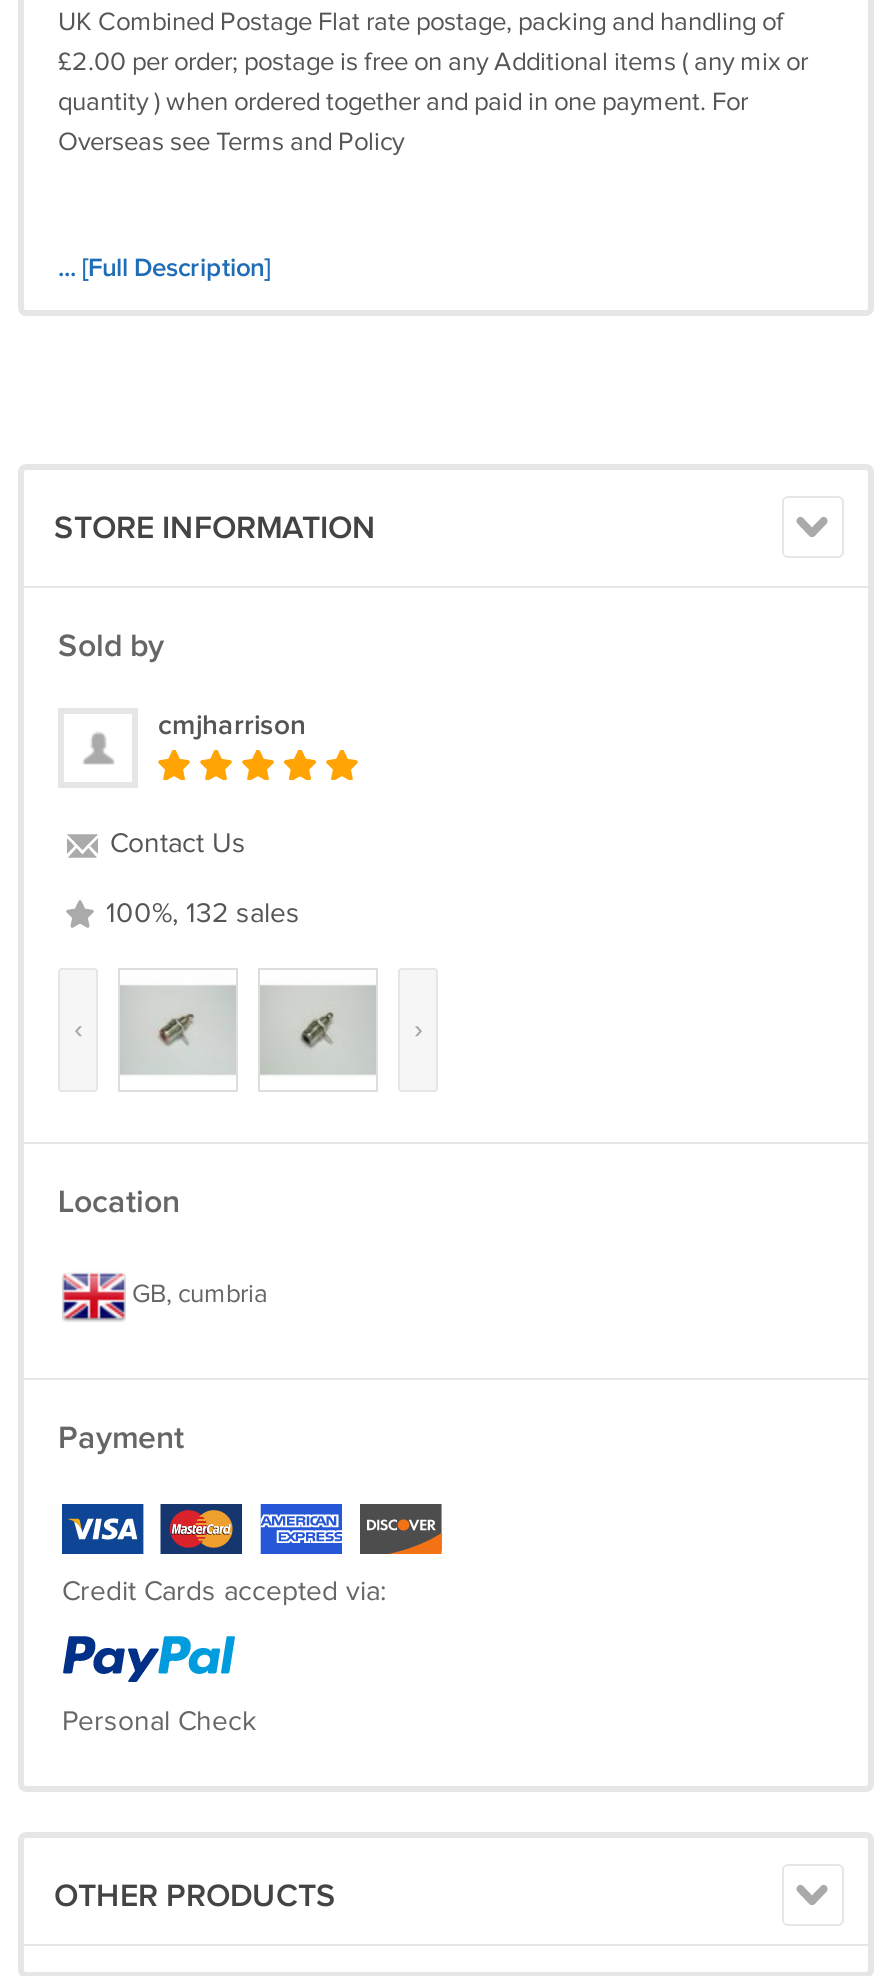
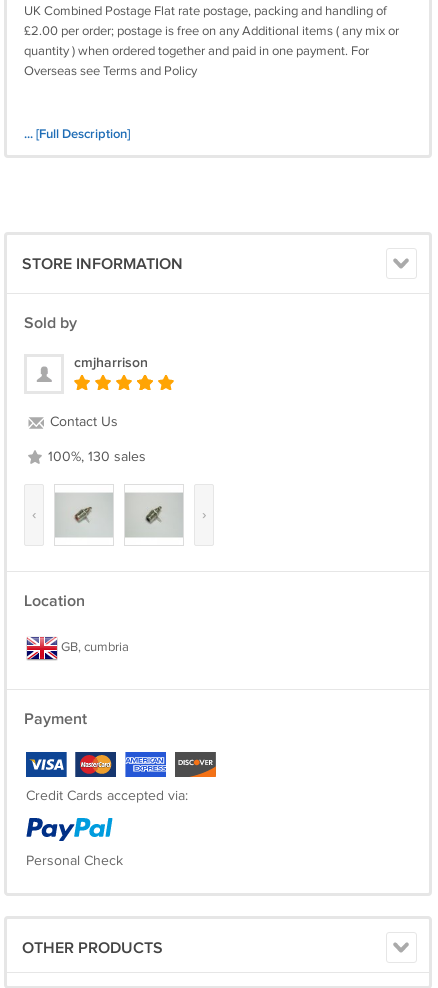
- 100%, 132 sales
+ 100%, 130 sales
